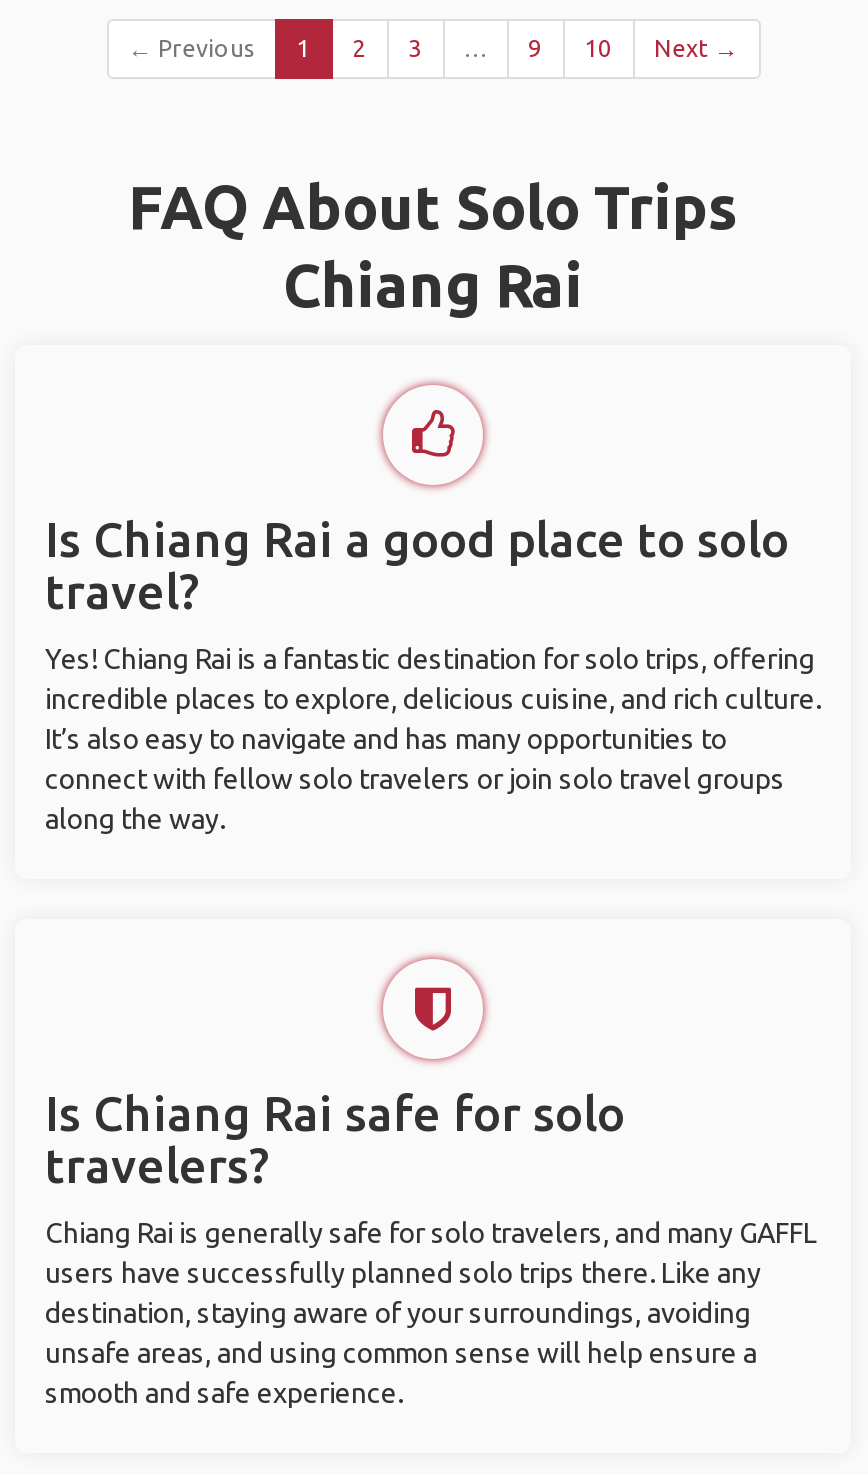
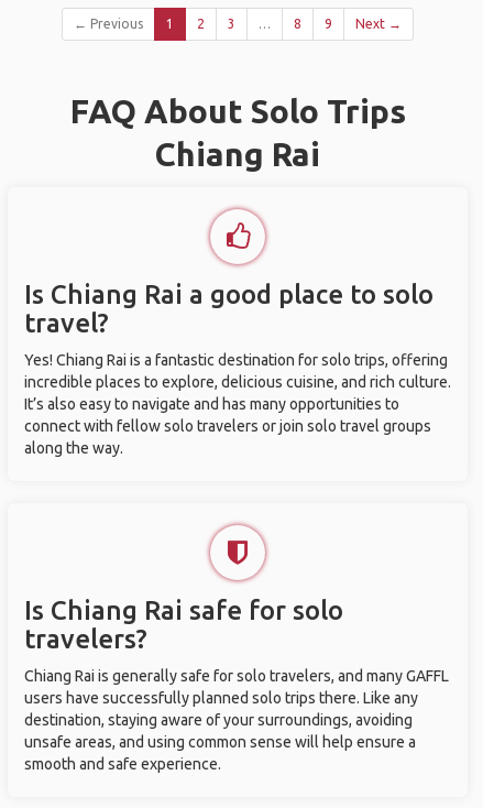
- 10

+ 8
